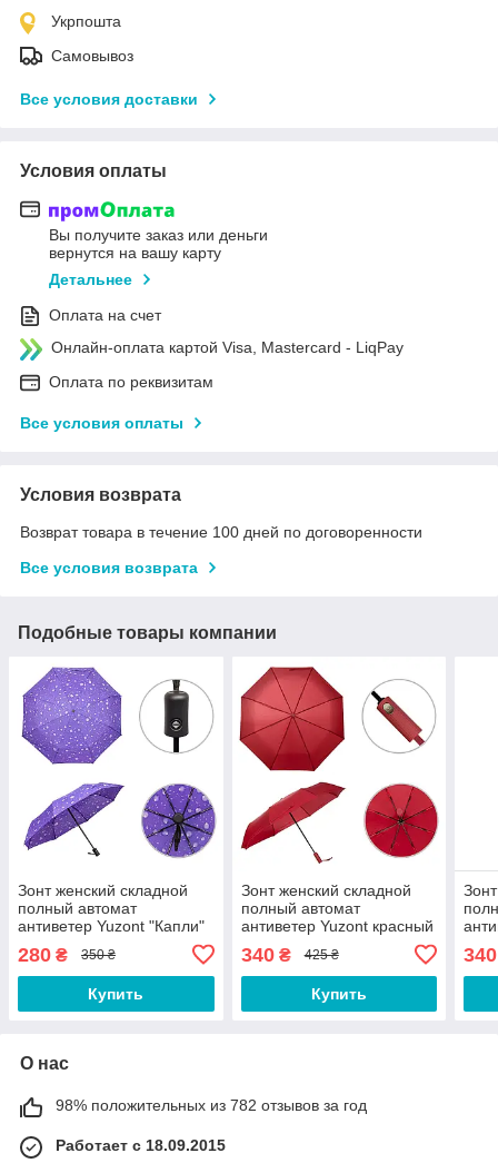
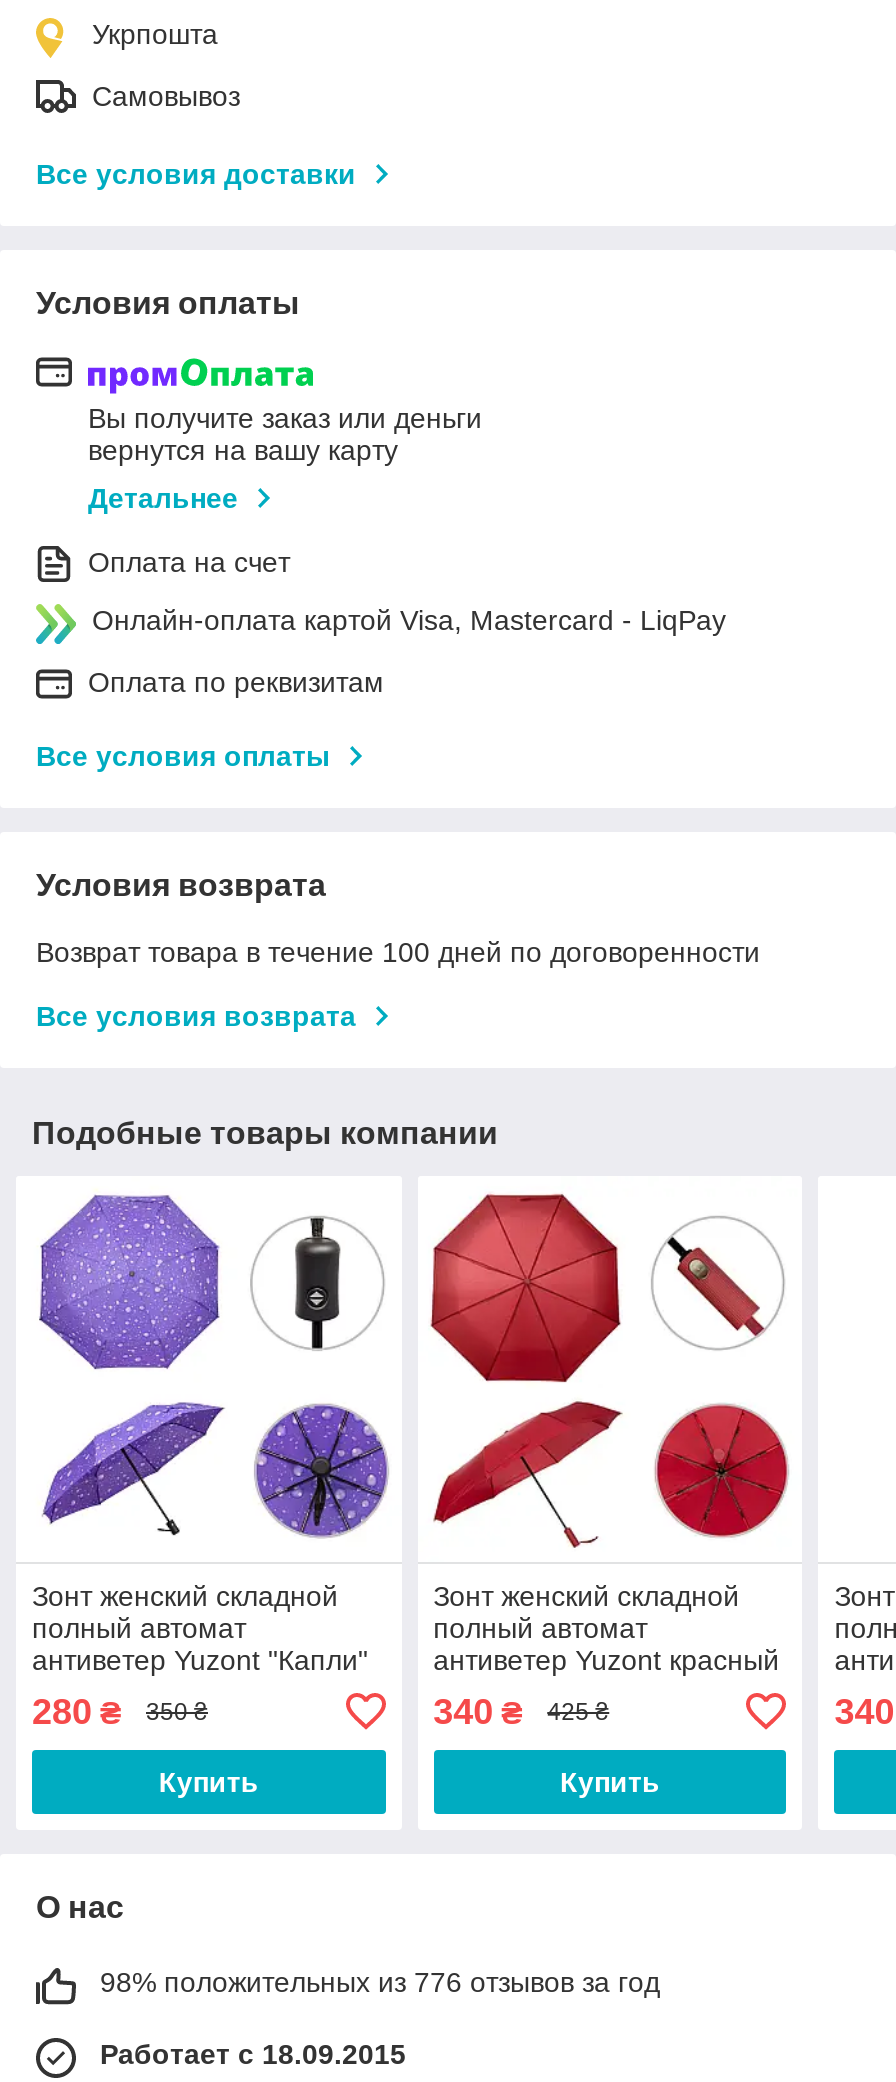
- 98% положительных из 782 отзывов за год
+ 98% положительных из 776 отзывов за год
